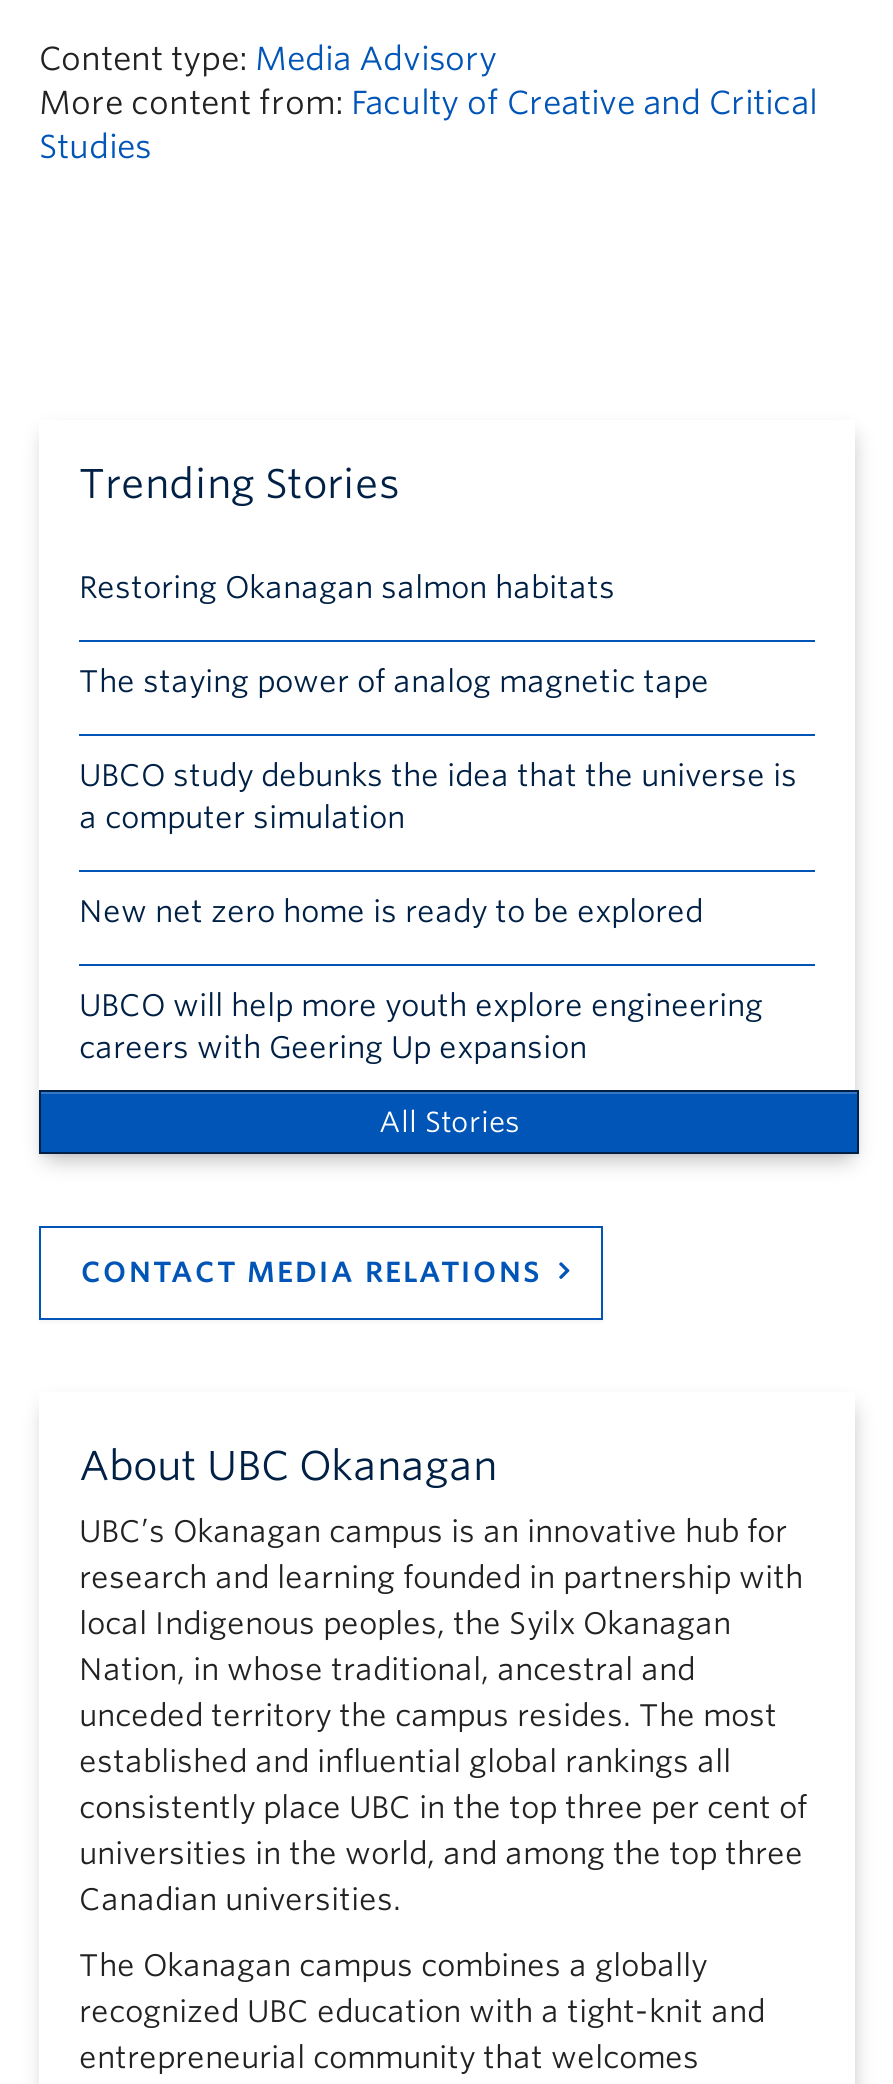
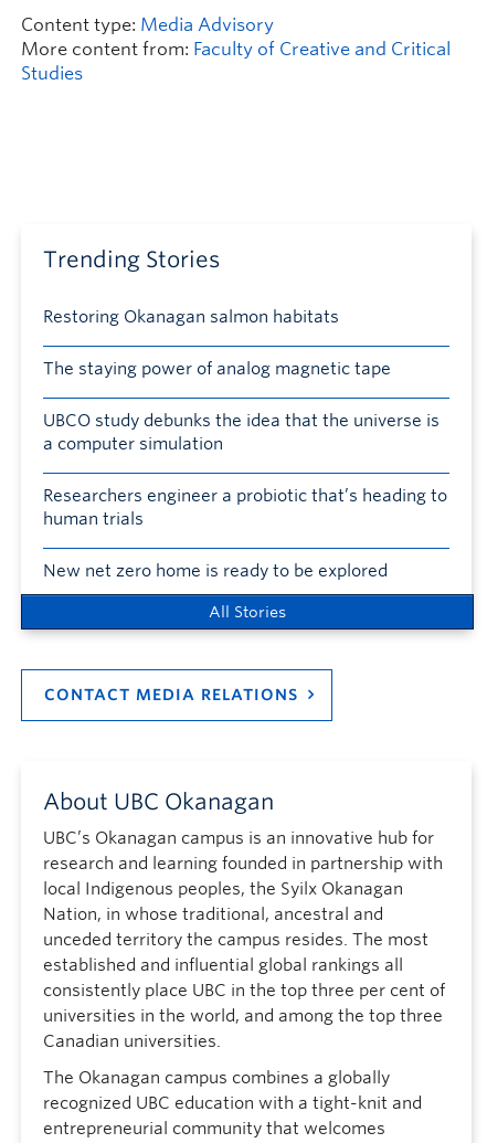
+ Researchers engineer a probiotic that’s heading to
+ human trials

moved down: New net zero home is ready to be explored

- UBCO will help more youth explore engineering
- careers with Geering Up expansion
